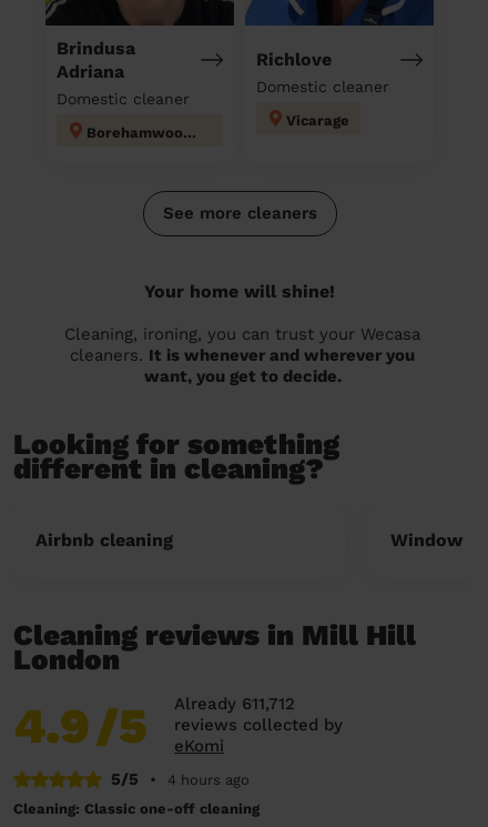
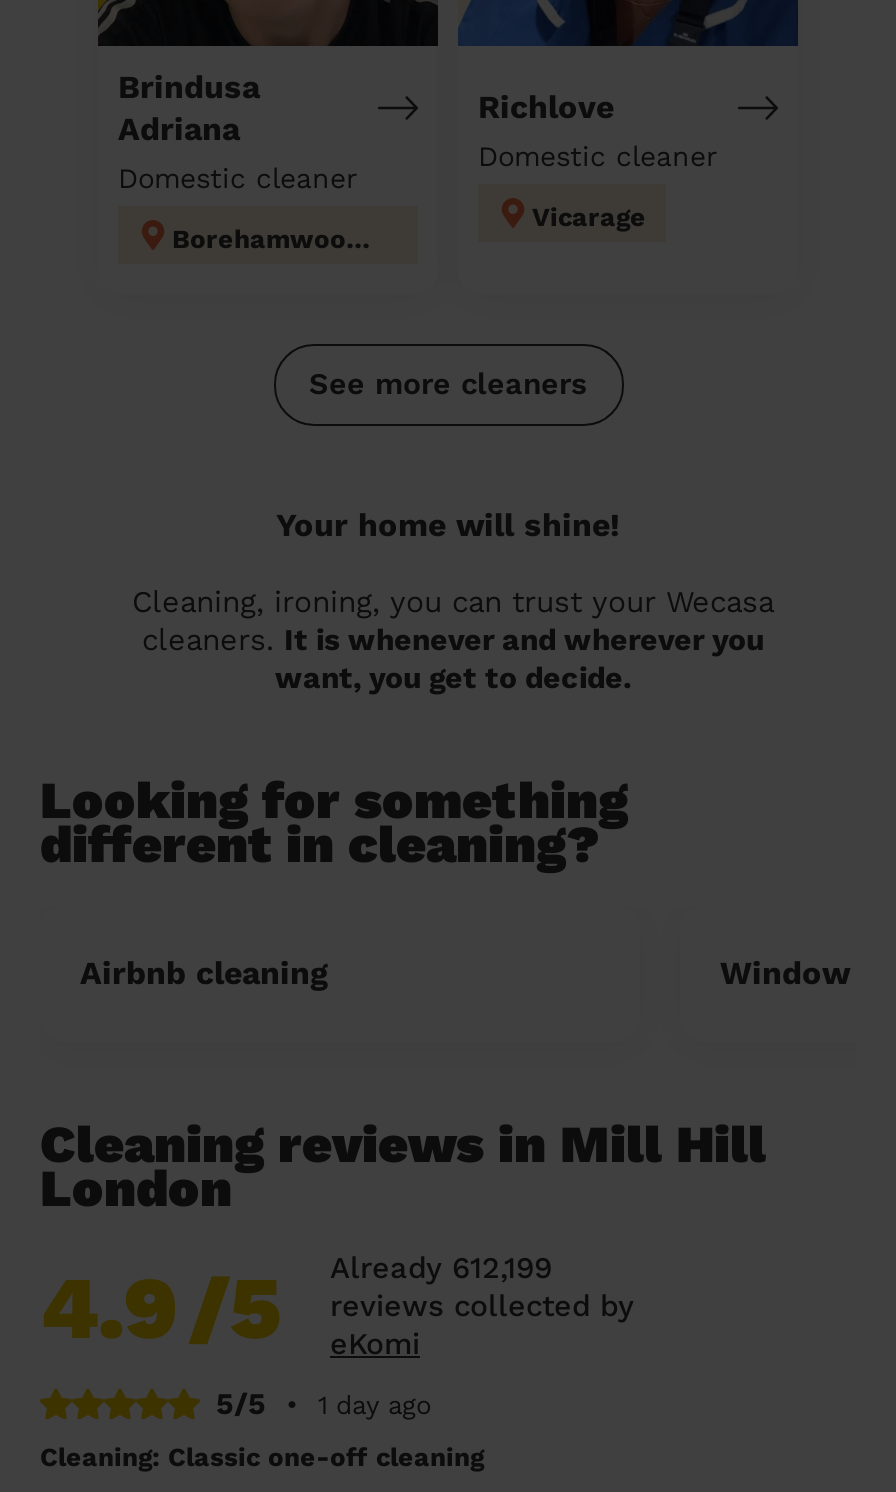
- Already 611,712
+ Already 612,199

- 4 hours ago
+ 1 day ago
